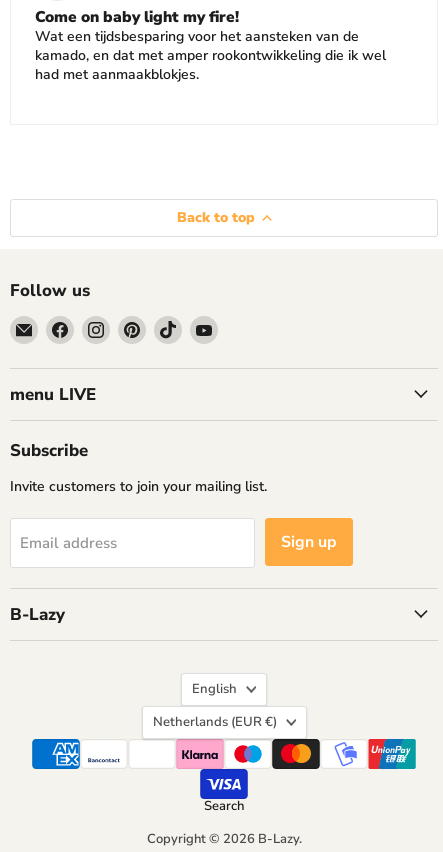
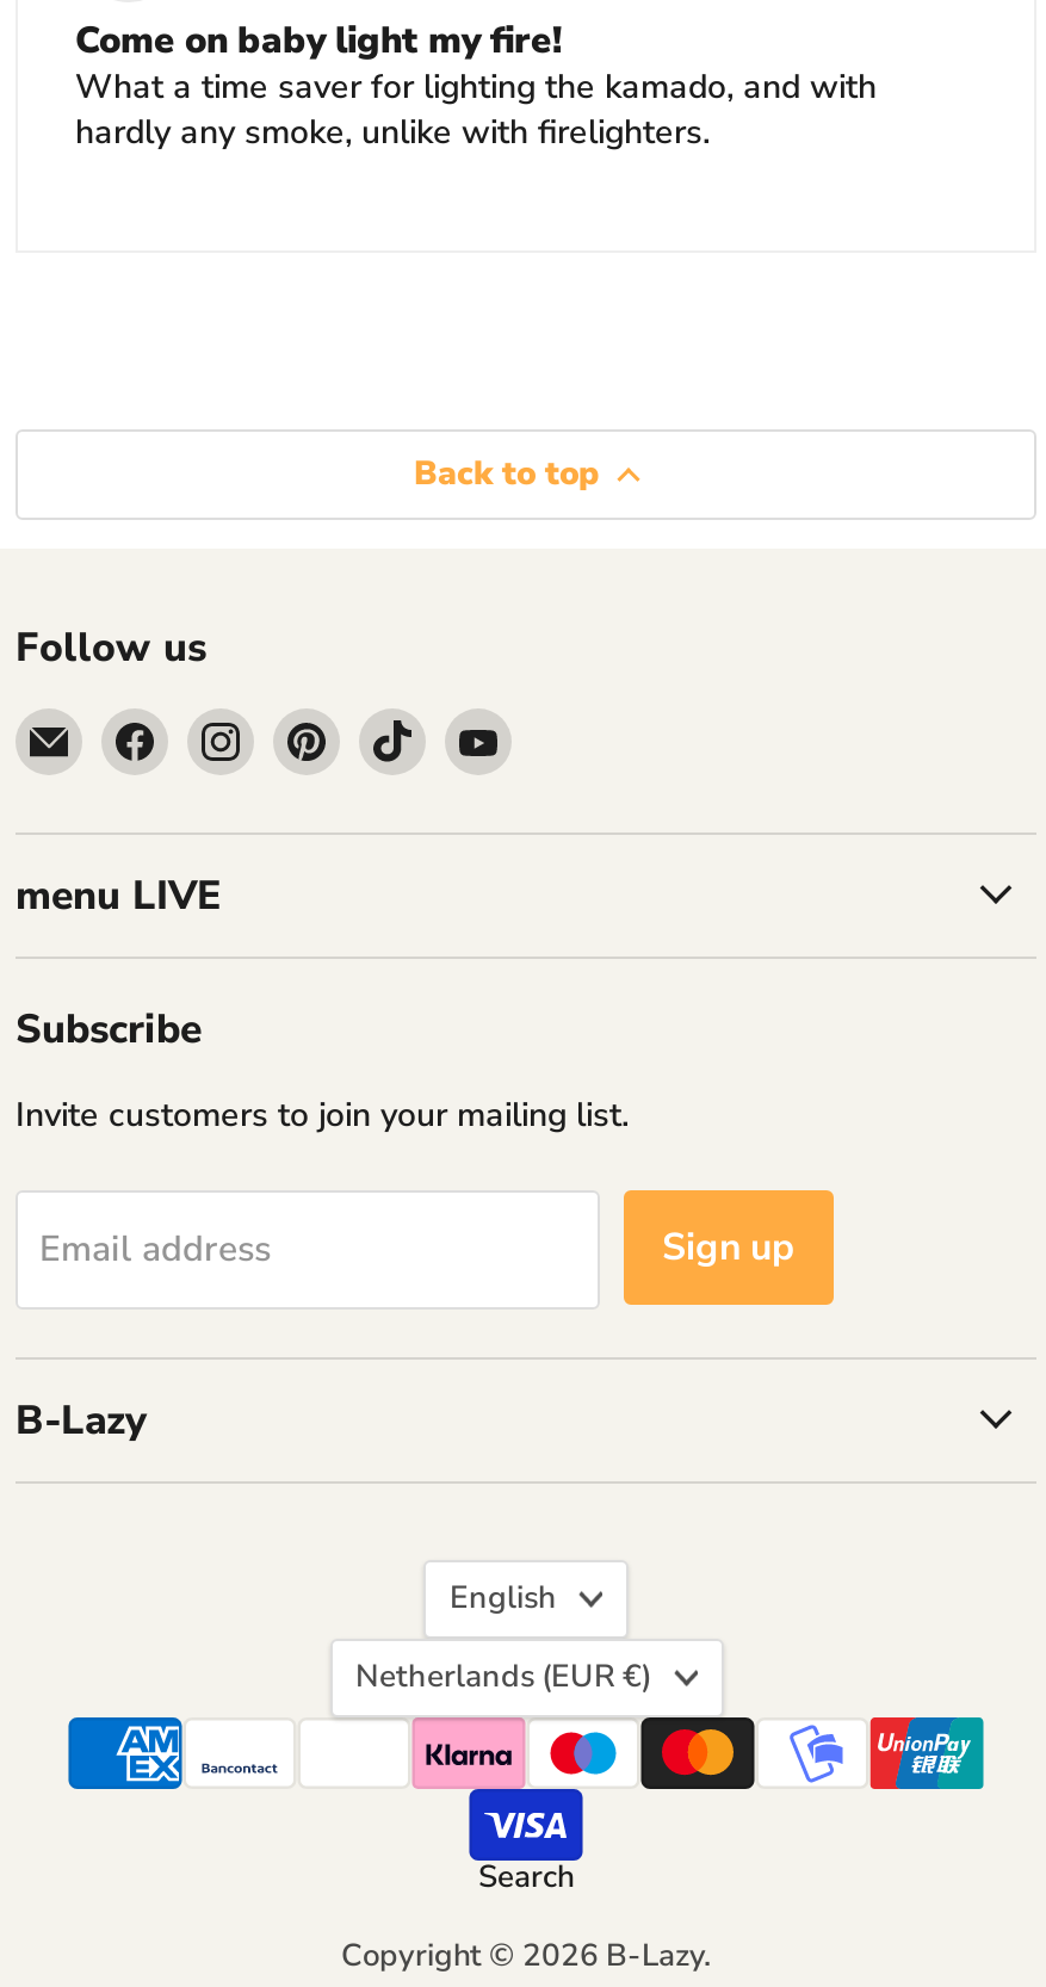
- Wat een tijdsbesparing voor het aansteken van de
- kamado, en dat met amper rookontwikkeling die ik wel
- had met aanmaakblokjes.
+ What a time saver for lighting the kamado, and with
+ hardly any smoke, unlike with firelighters.
